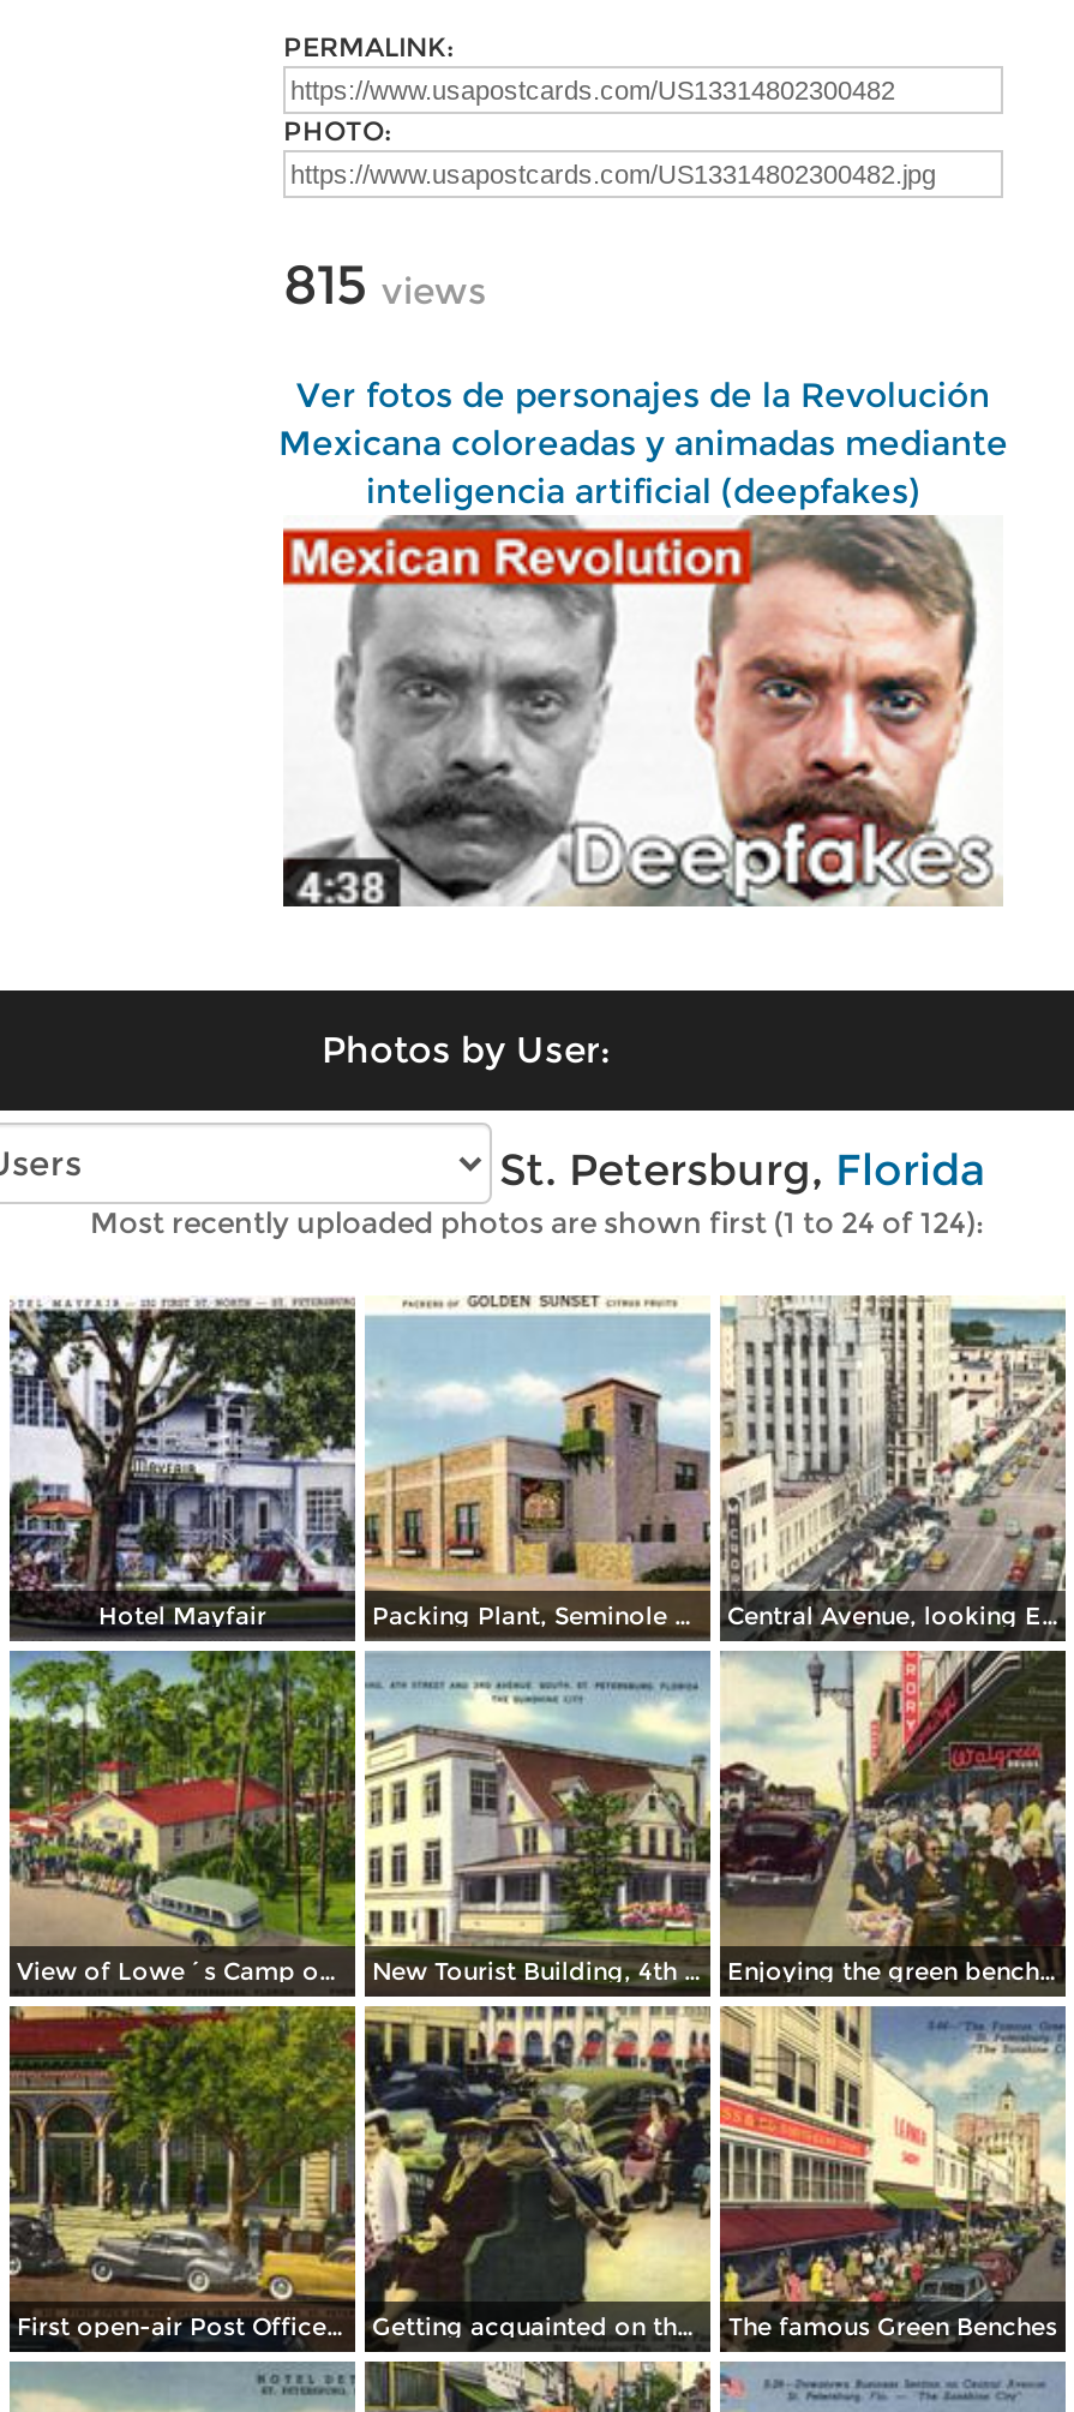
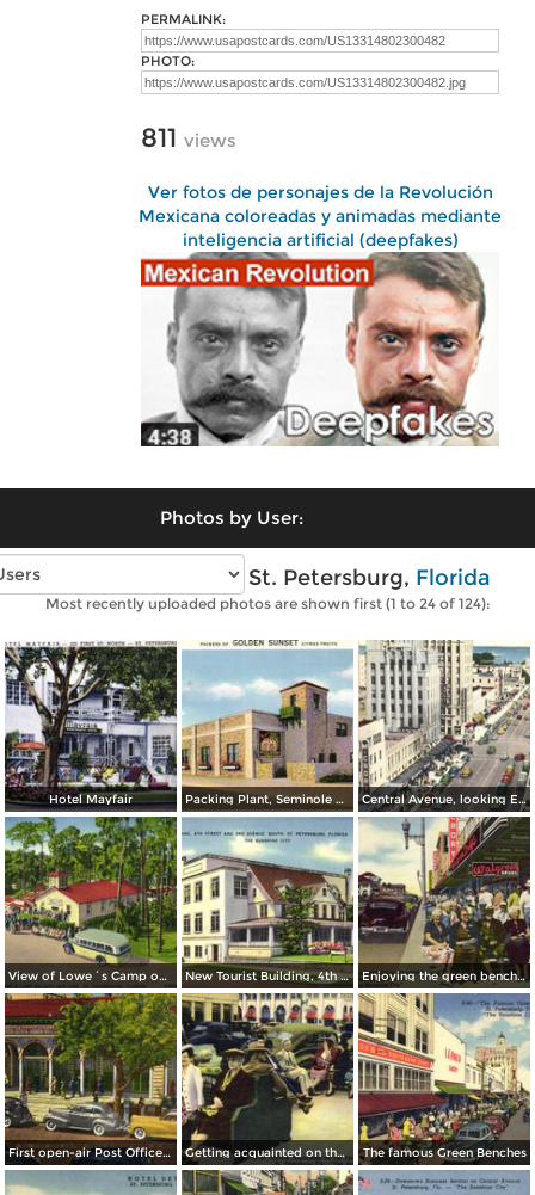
- 815 views
+ 811 views
